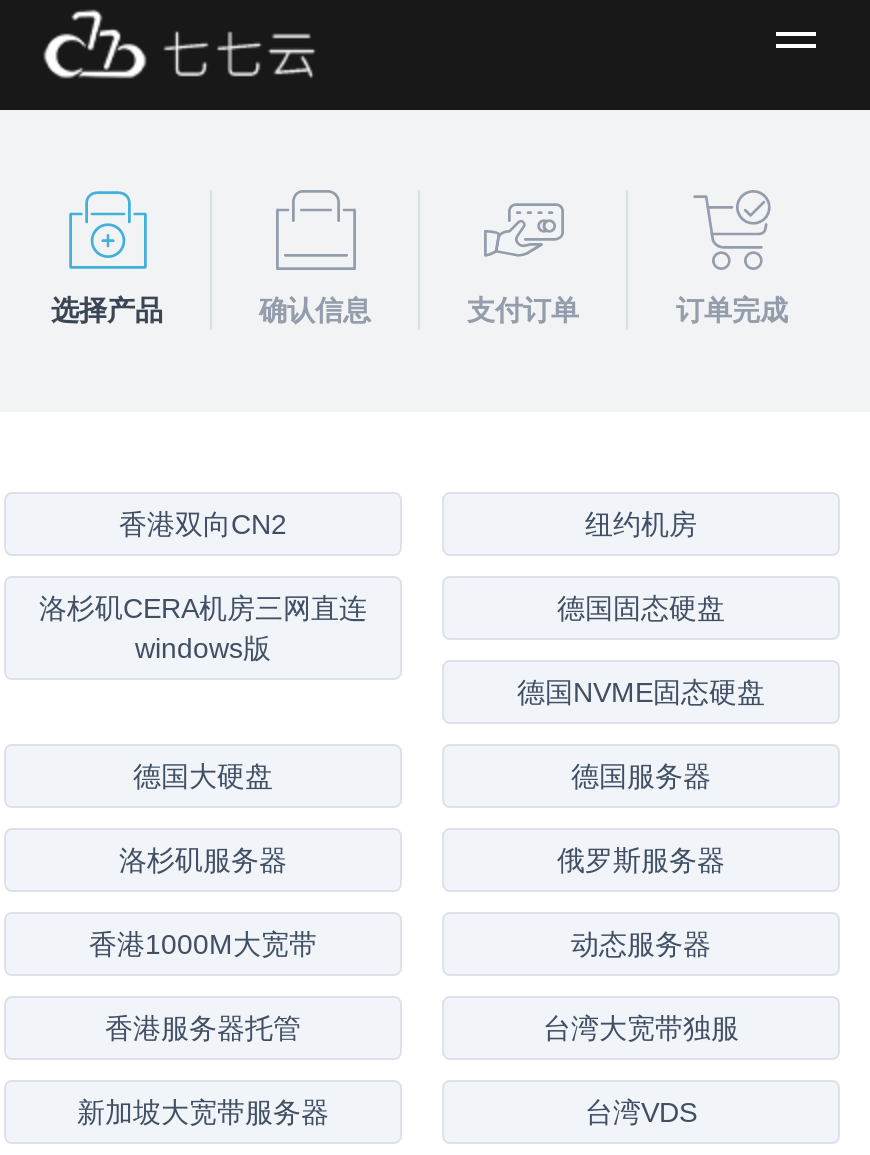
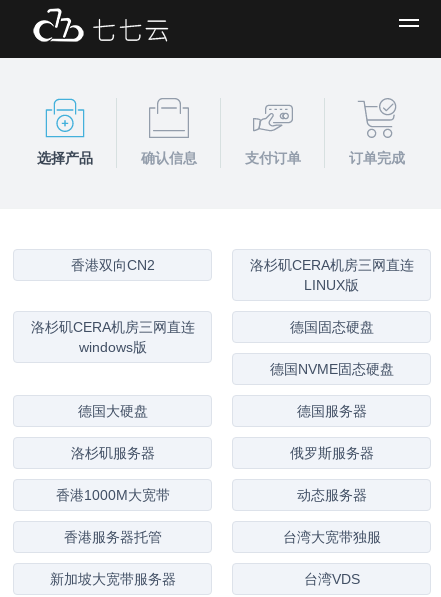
- 纽约机房
+ 洛杉矶CERA机房三网直连
+ LINUX版
